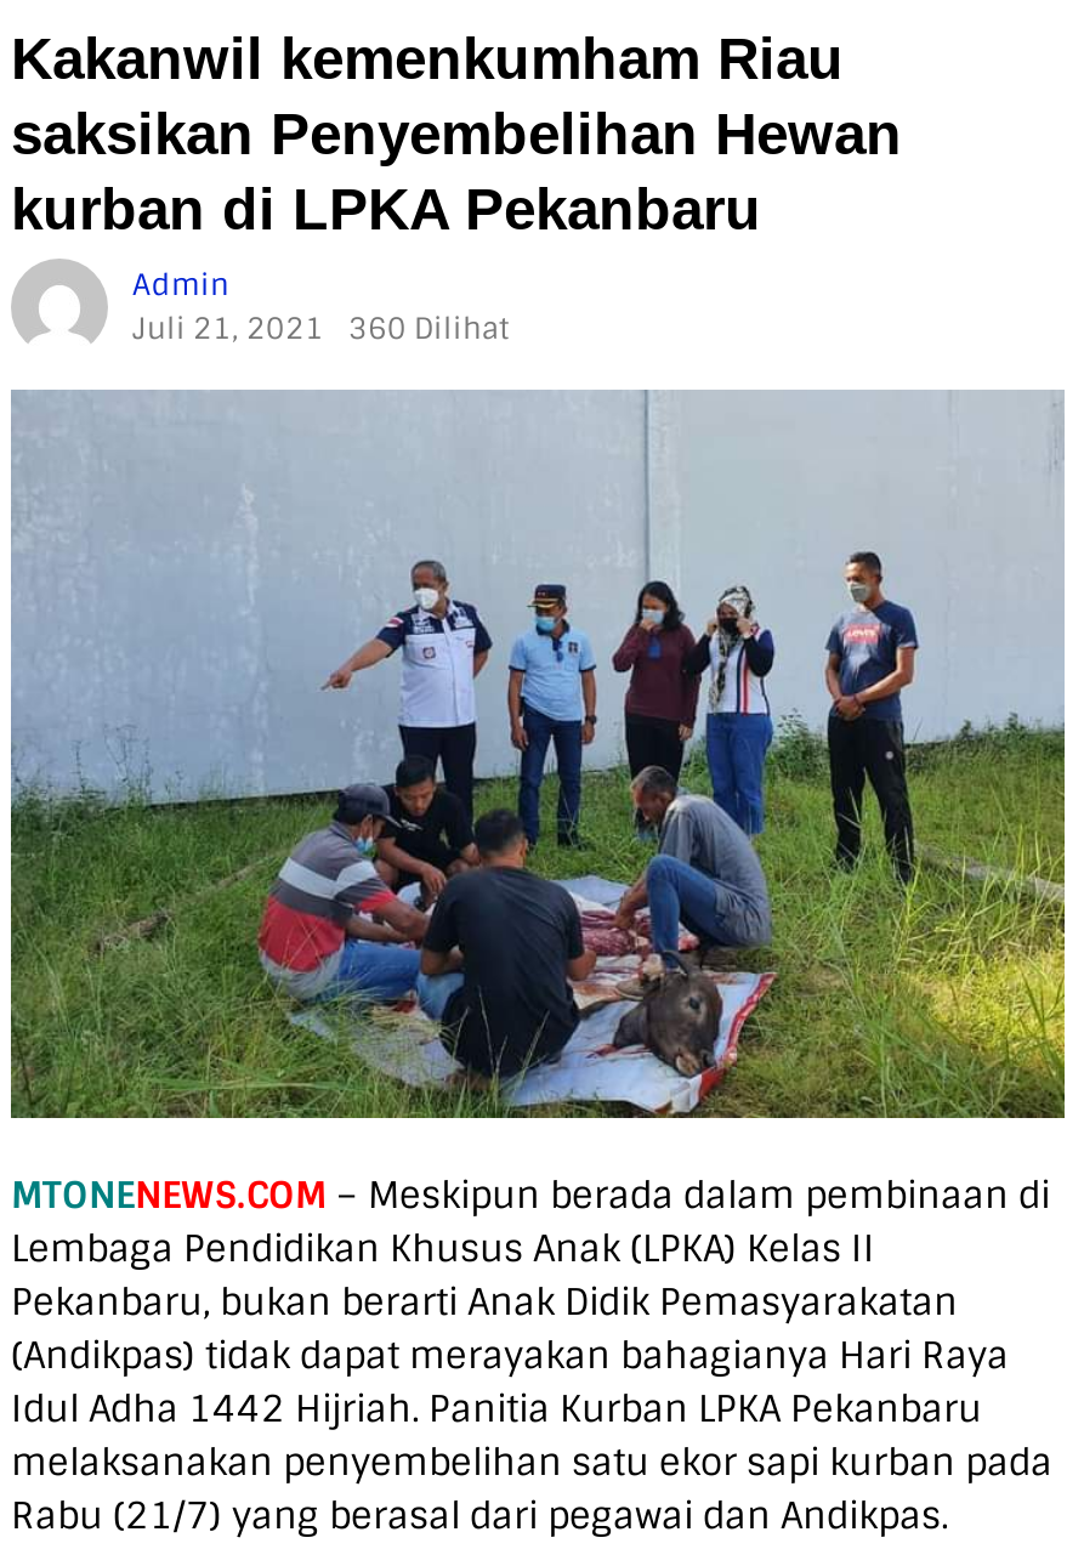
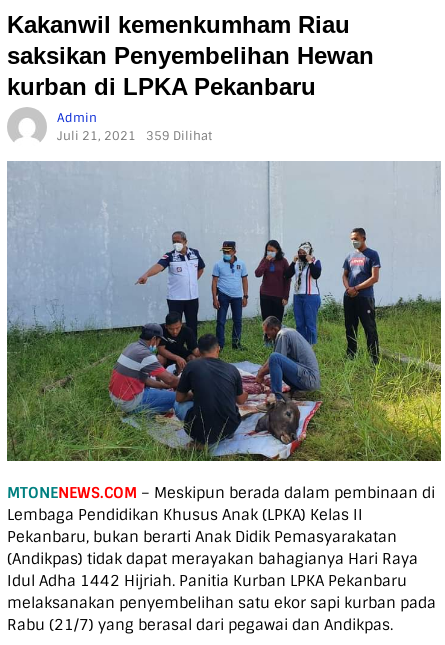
- Juli 21, 2021 360 Dilihat
+ Juli 21, 2021 359 Dilihat
